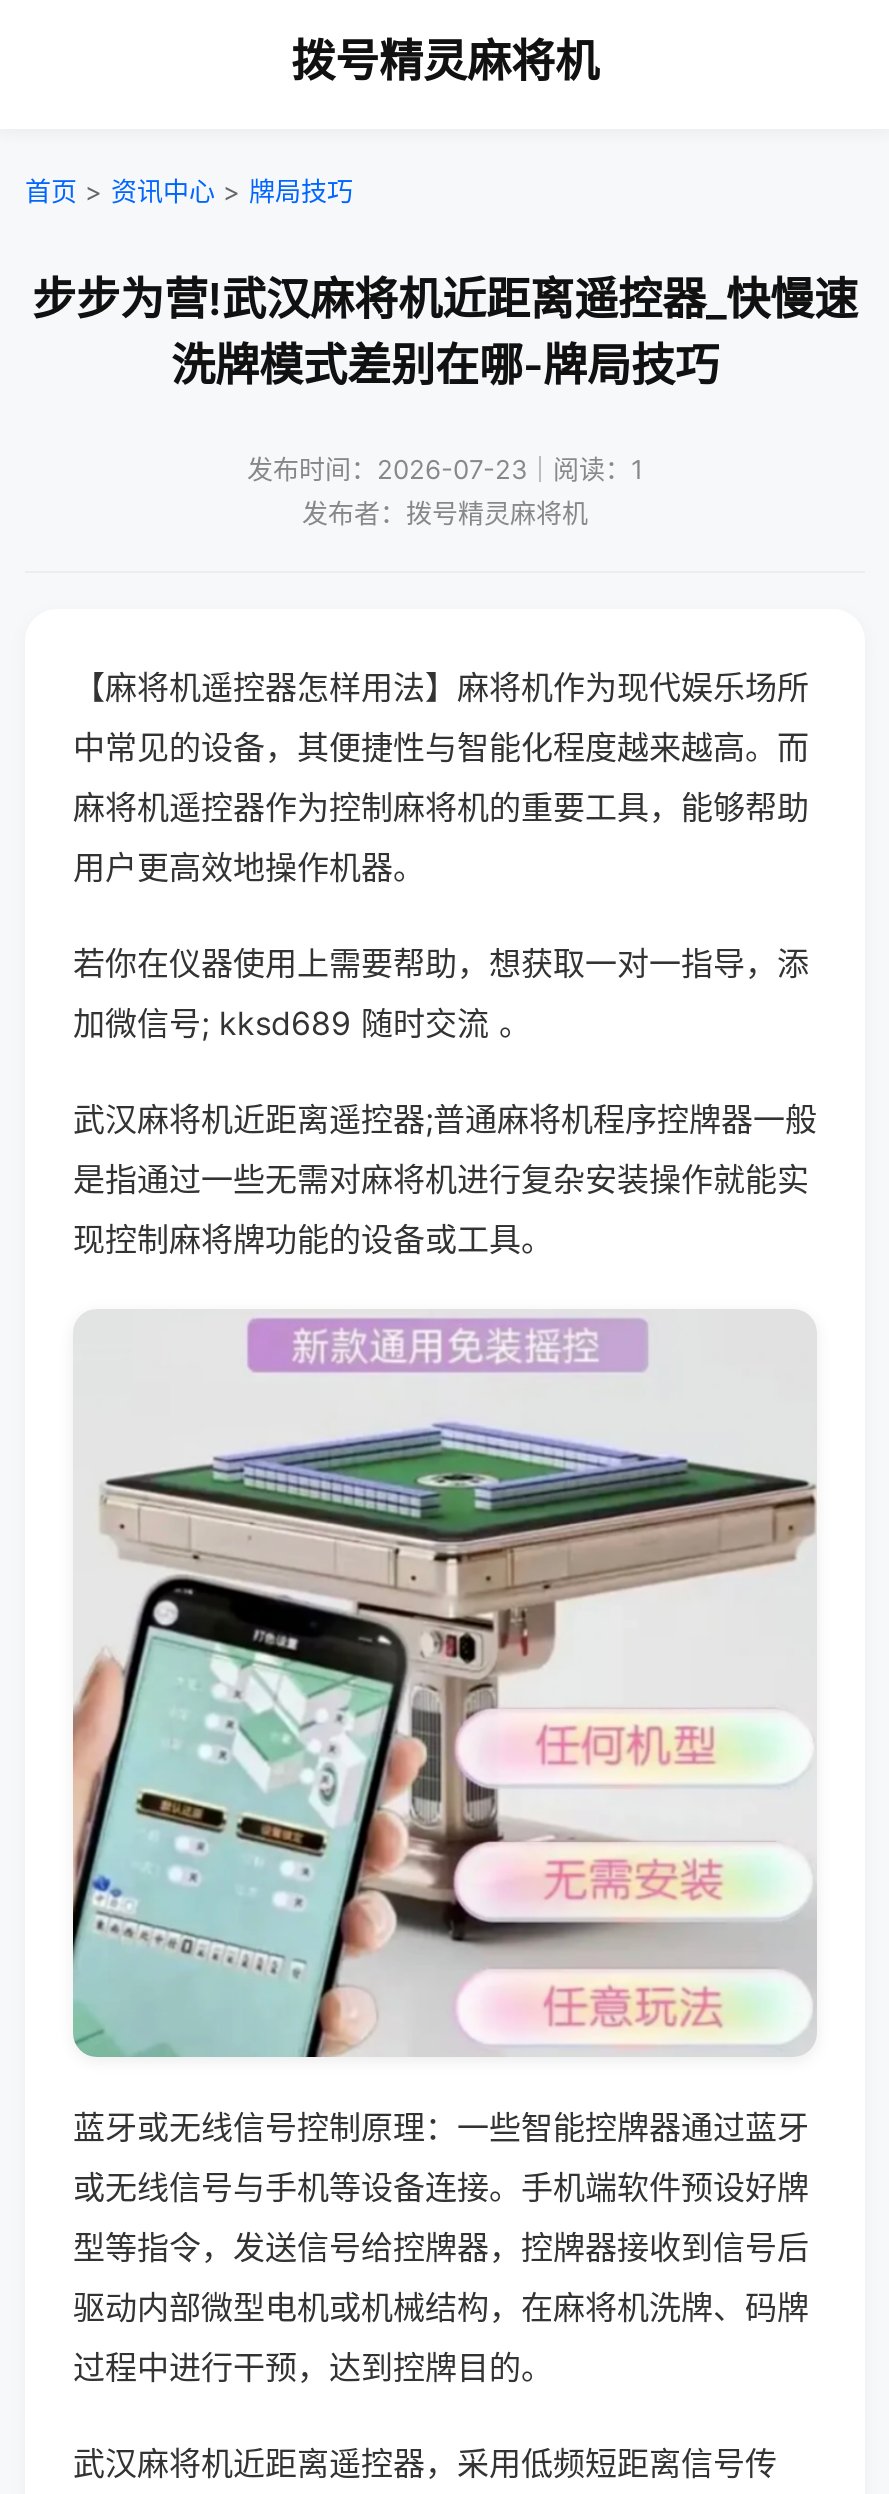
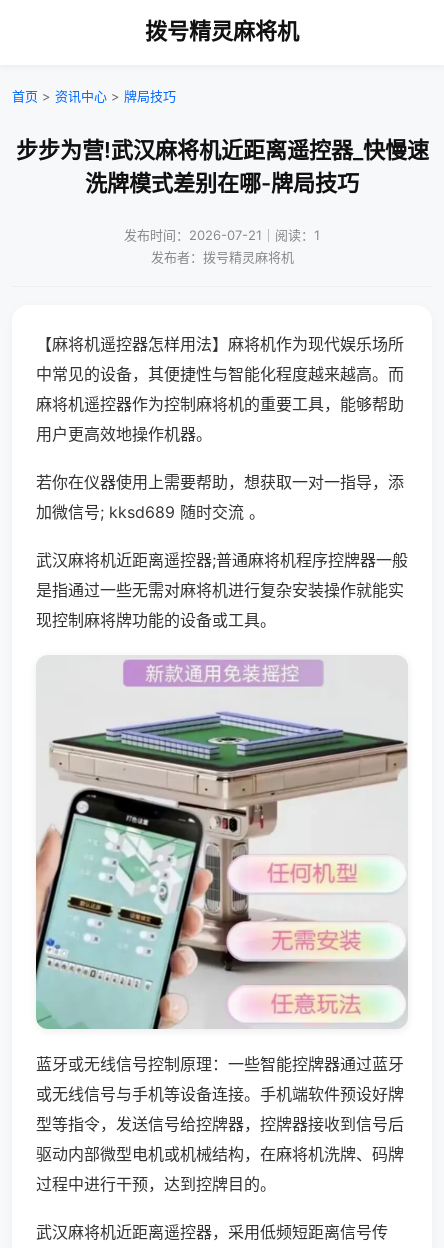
- 发布时间：2026-07-23｜阅读：1
+ 发布时间：2026-07-21｜阅读：1
